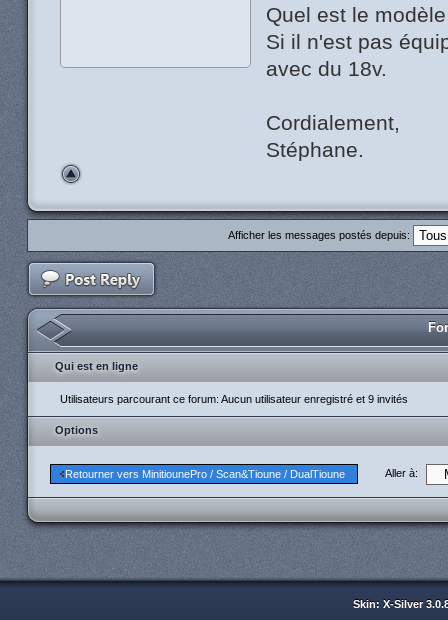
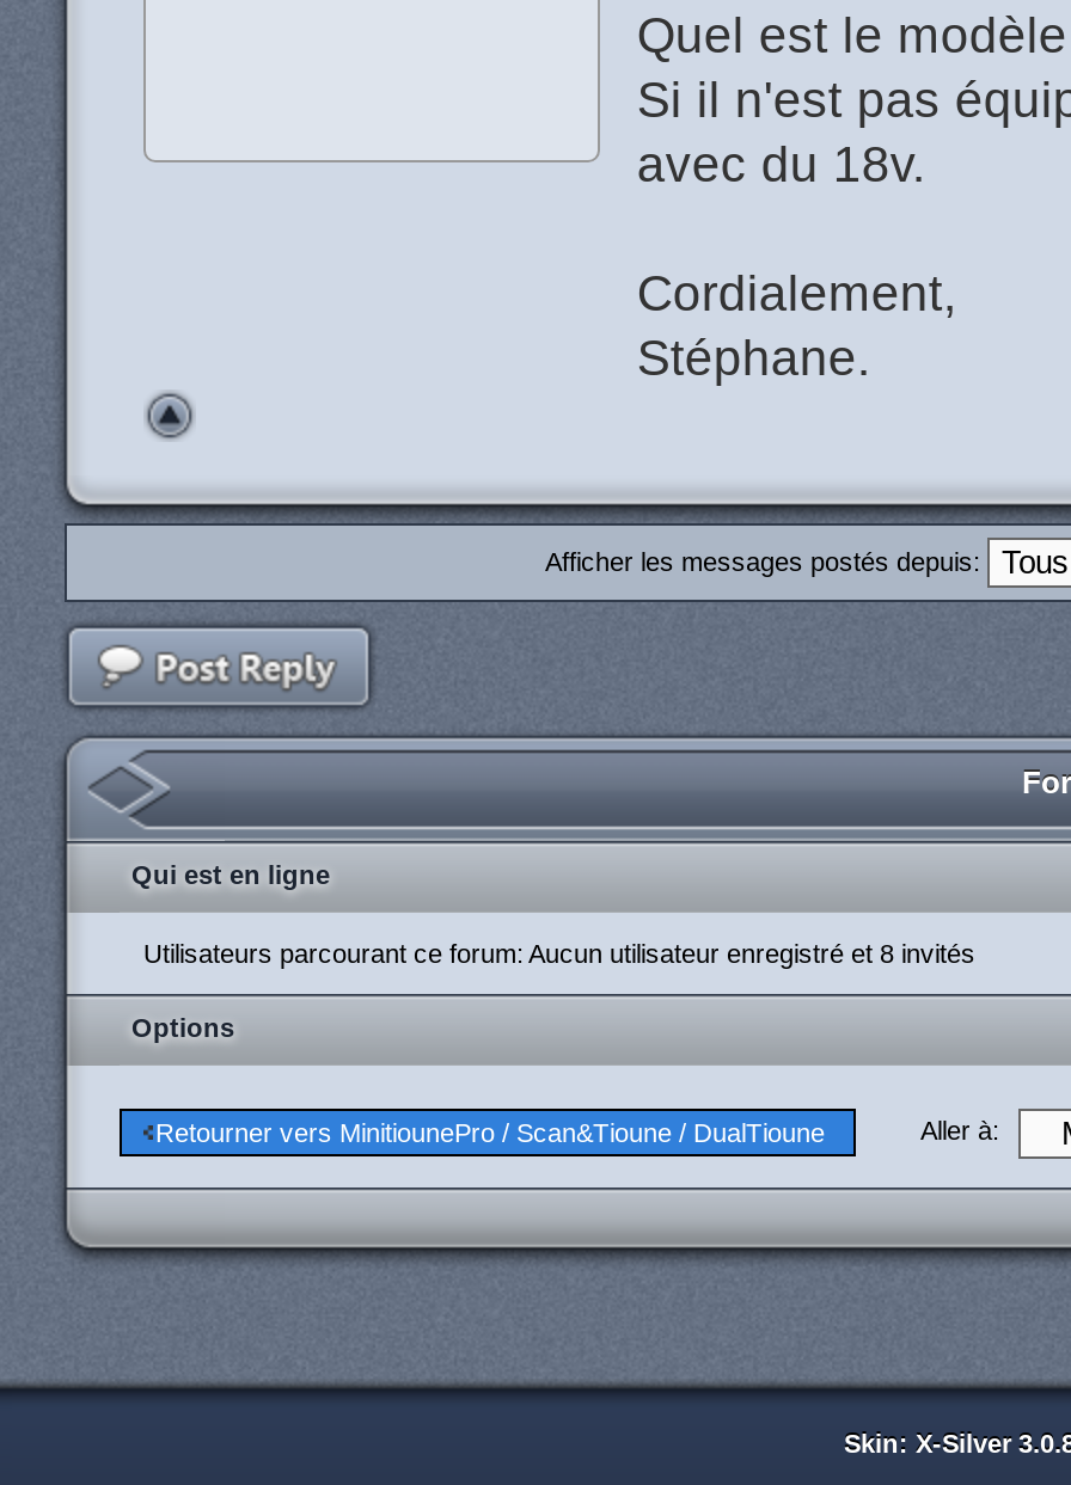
- Utilisateurs parcourant ce forum: Aucun utilisateur enregistré et 9 invités
+ Utilisateurs parcourant ce forum: Aucun utilisateur enregistré et 8 invités
